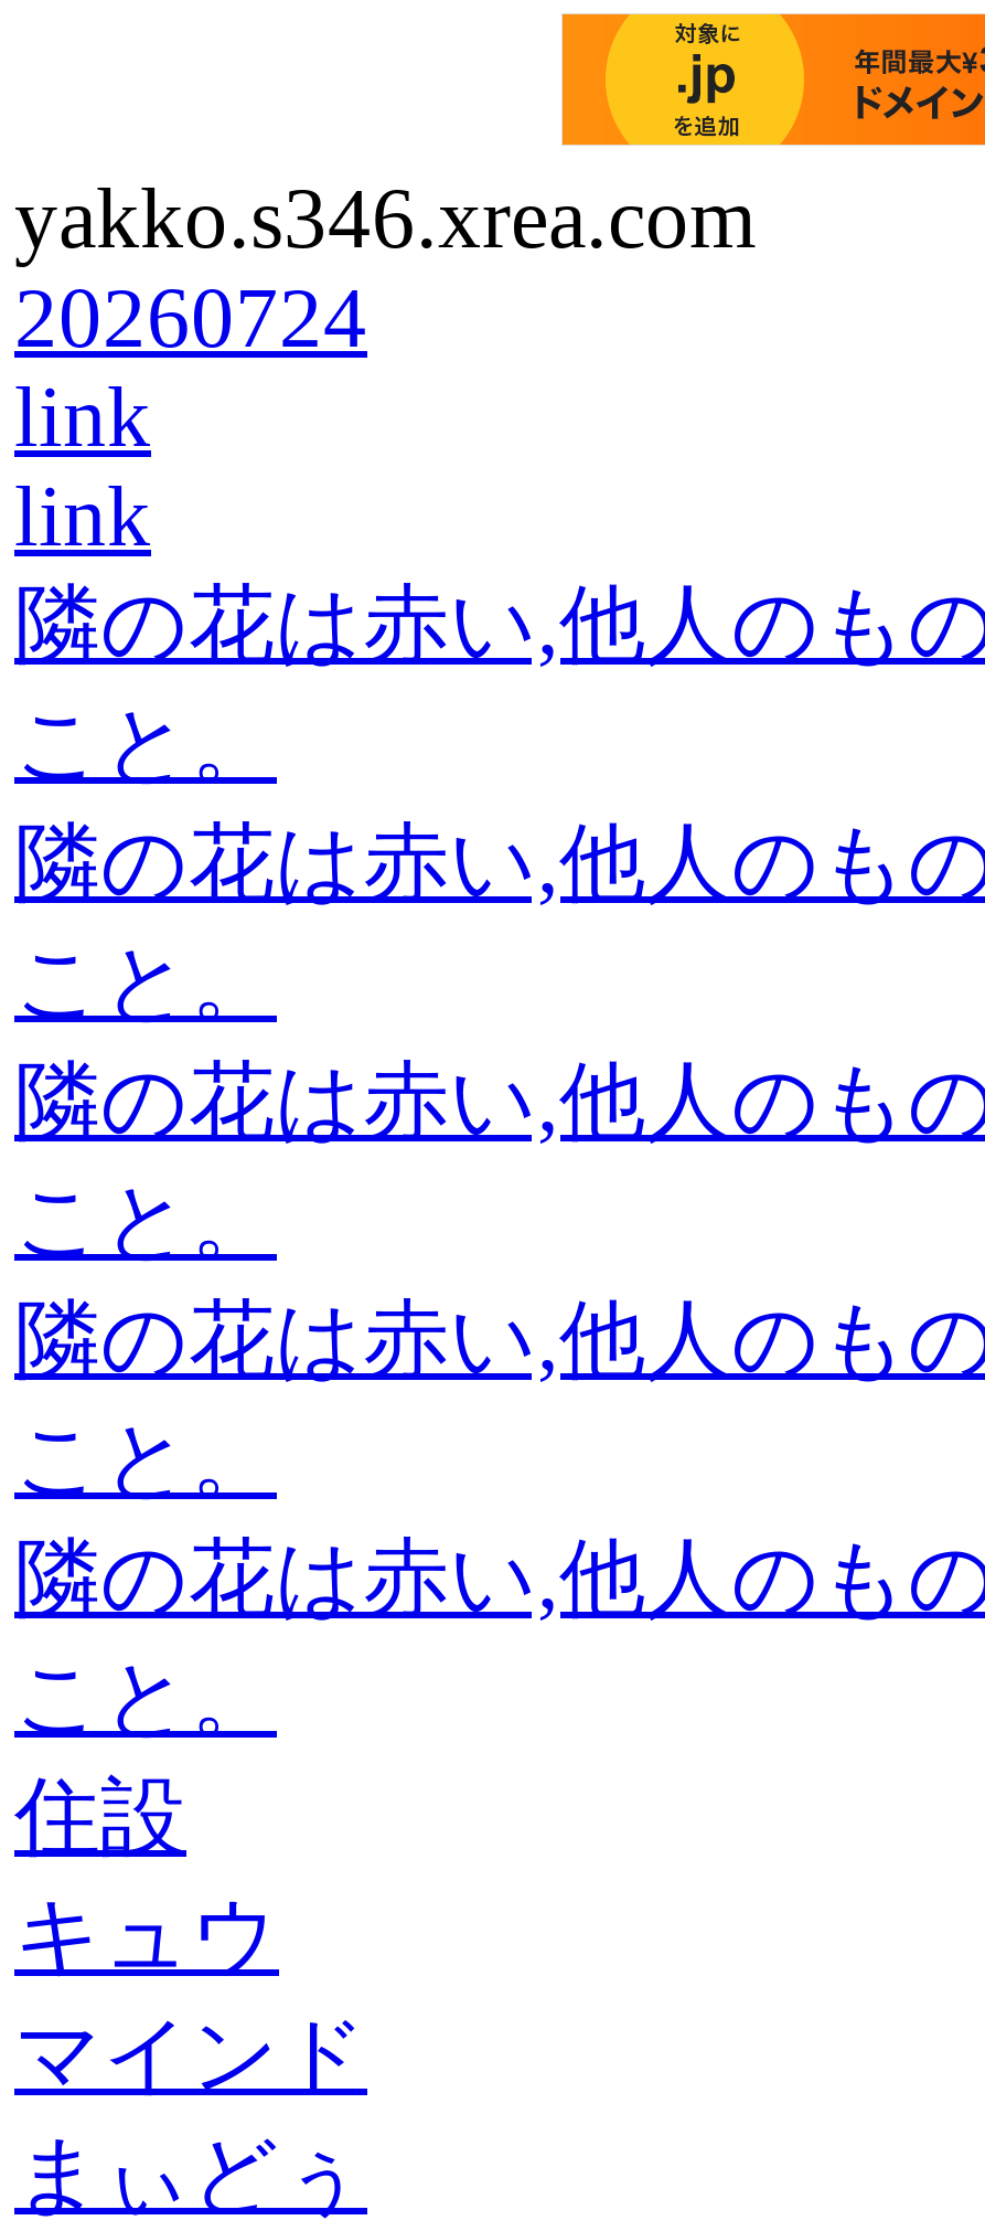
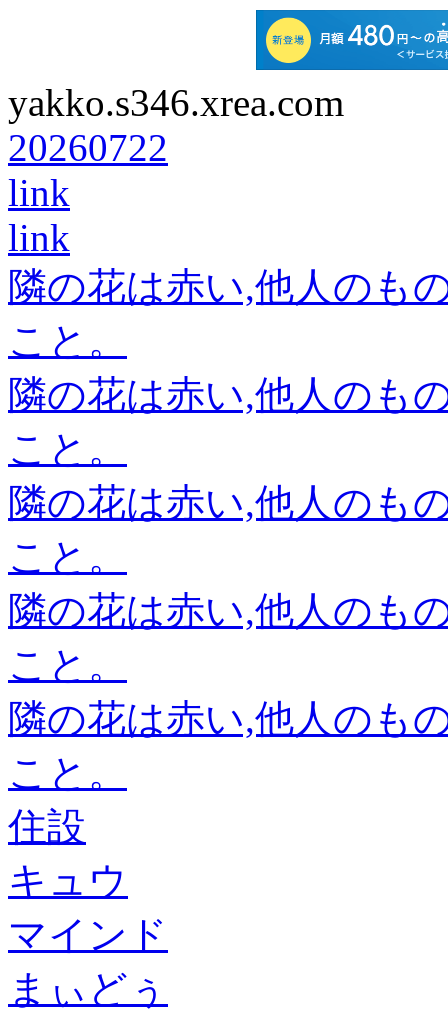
- [image]
+ [image]

- 20260724
+ 20260722
